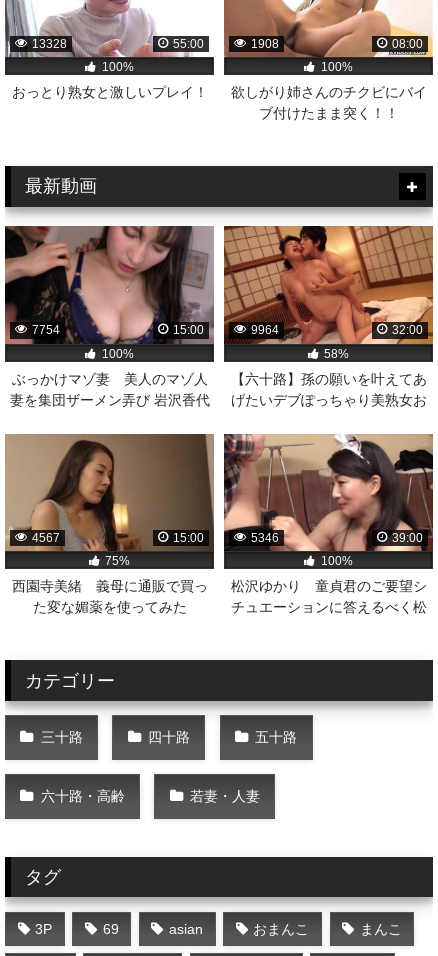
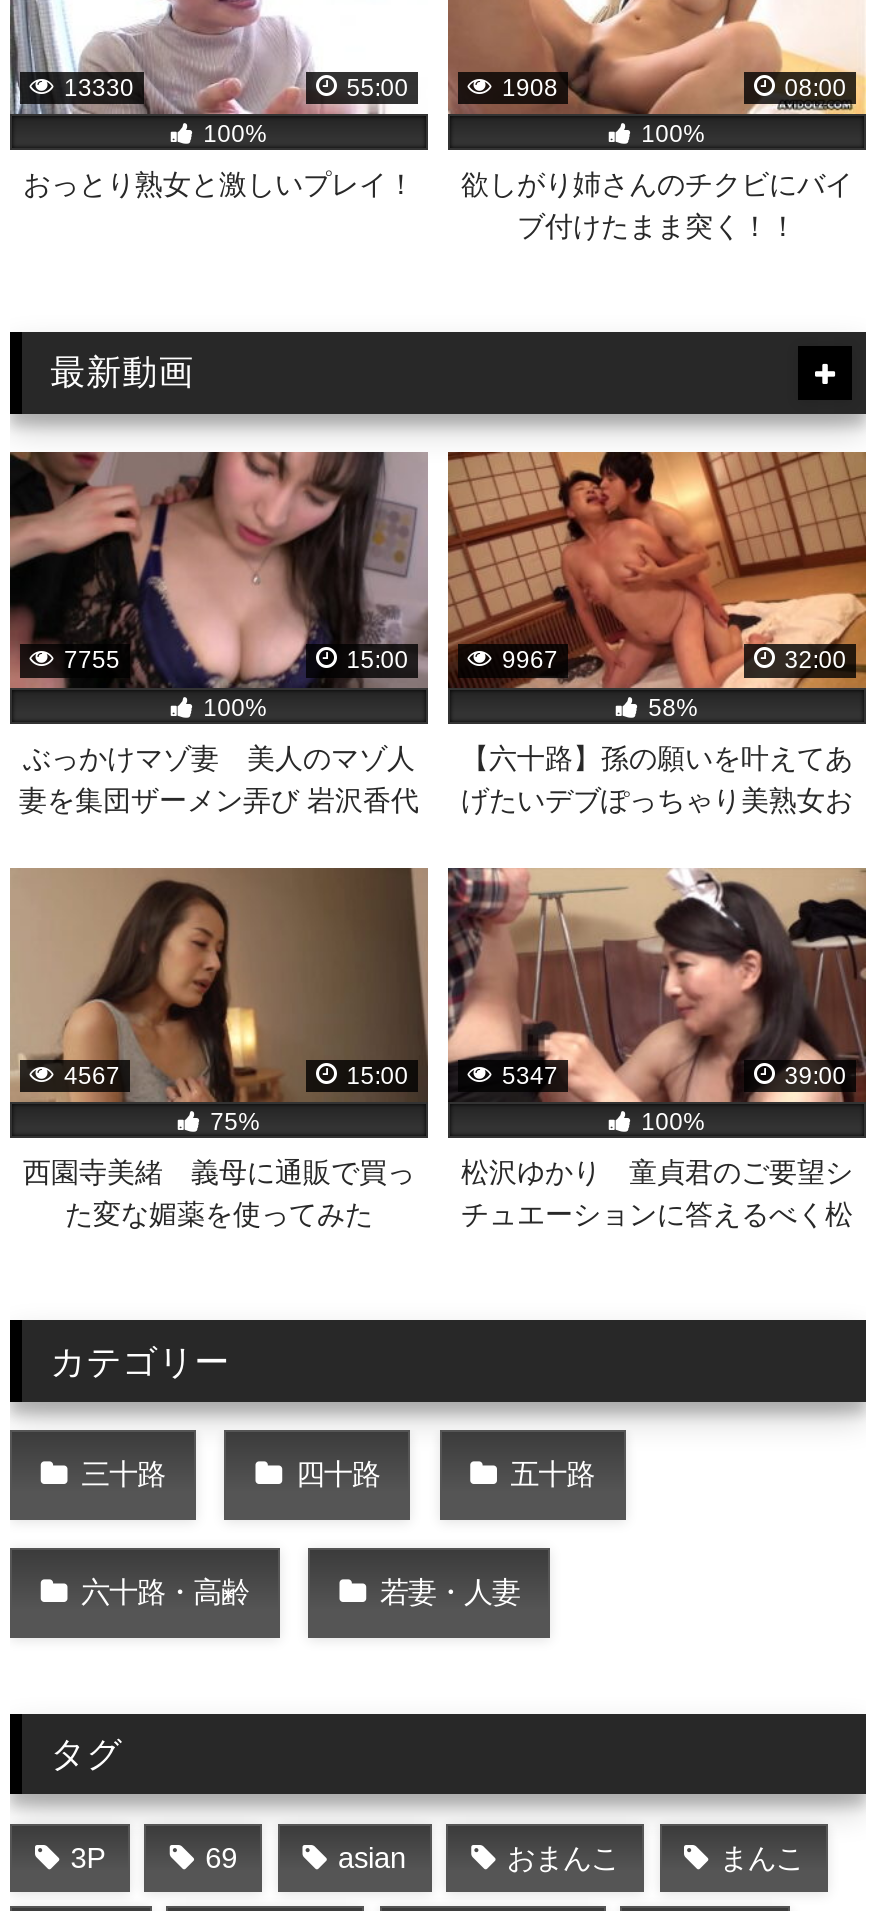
- 13328
+ 13330

- 7754
+ 7755

- 9964
+ 9967

- 5346
+ 5347
